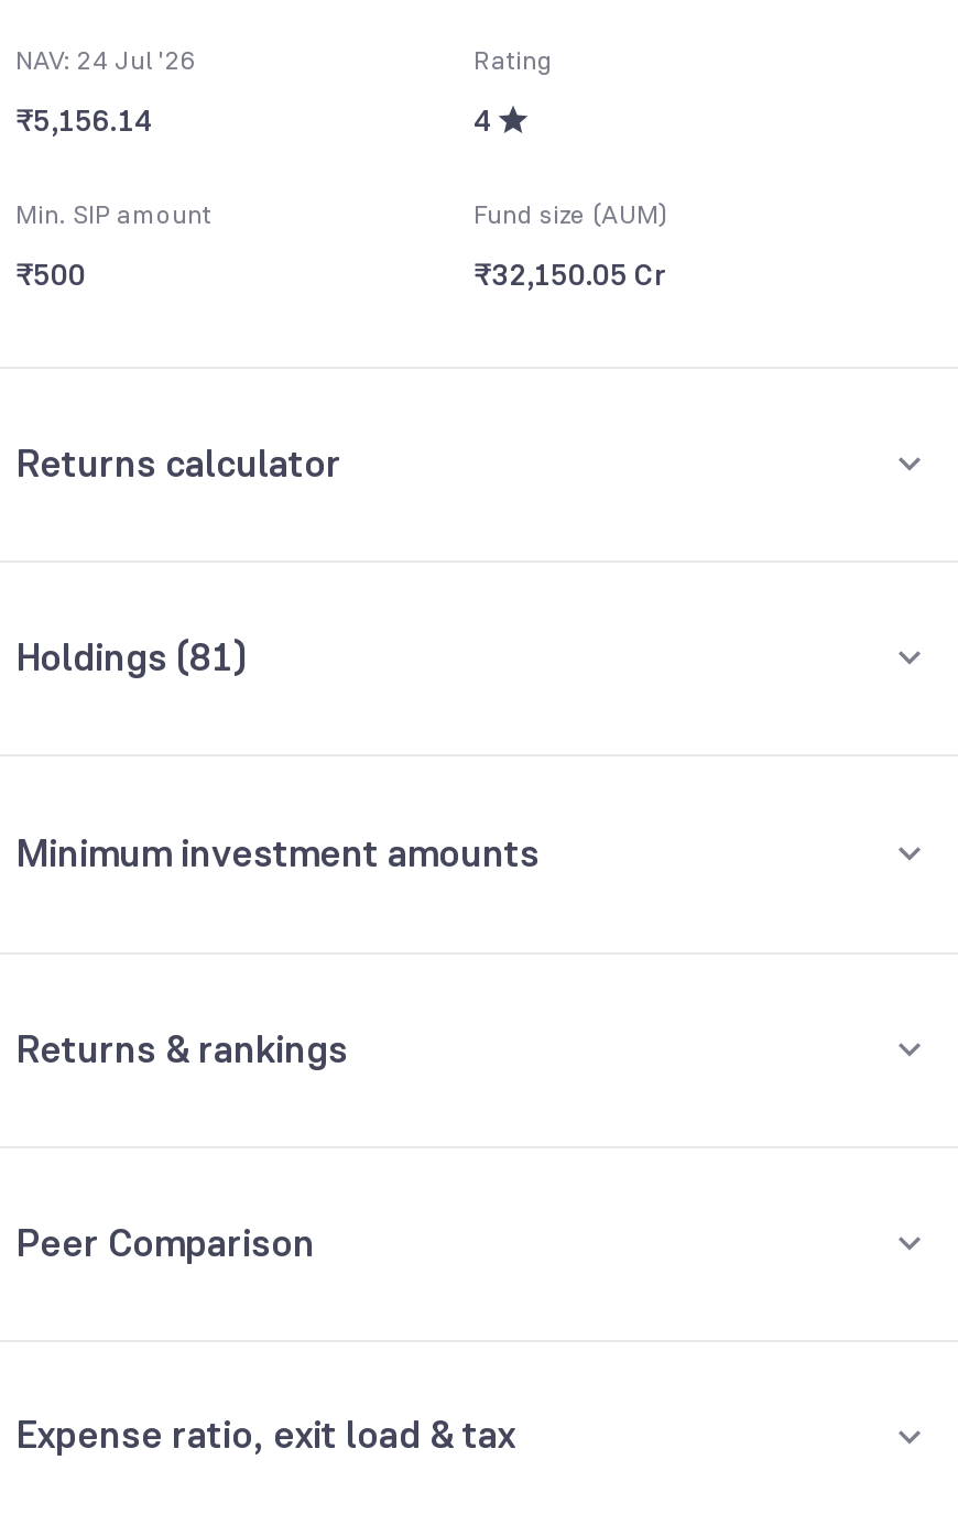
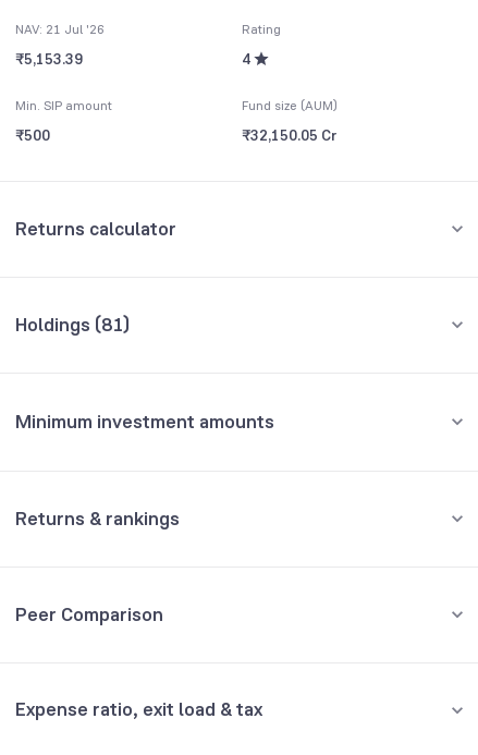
- NAV: 24 Jul '26
+ NAV: 21 Jul '26

- ₹5,156.14
+ ₹5,153.39
